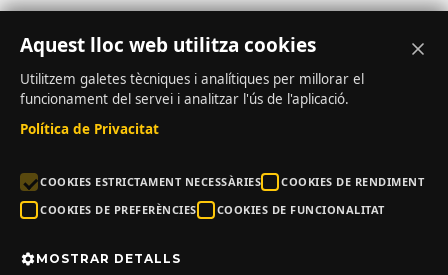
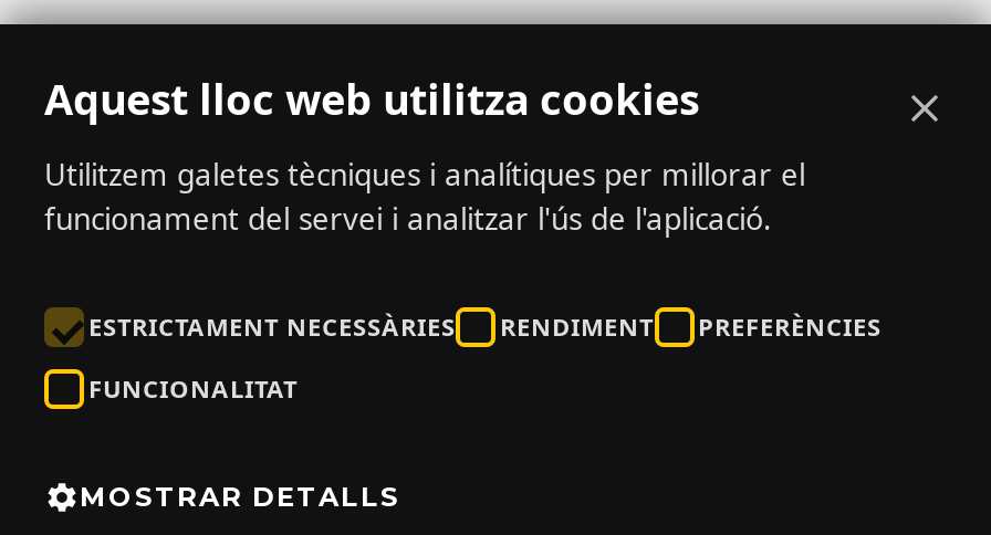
- Política de Privacitat
- COOKIES ESTRICTAMENT NECESSÀRIES
- COOKIES DE RENDIMENT
- COOKIES DE PREFERÈNCIES
- COOKIES DE FUNCIONALITAT
+ ESTRICTAMENT NECESSÀRIES
+ RENDIMENT
+ PREFERÈNCIES
+ FUNCIONALITAT
